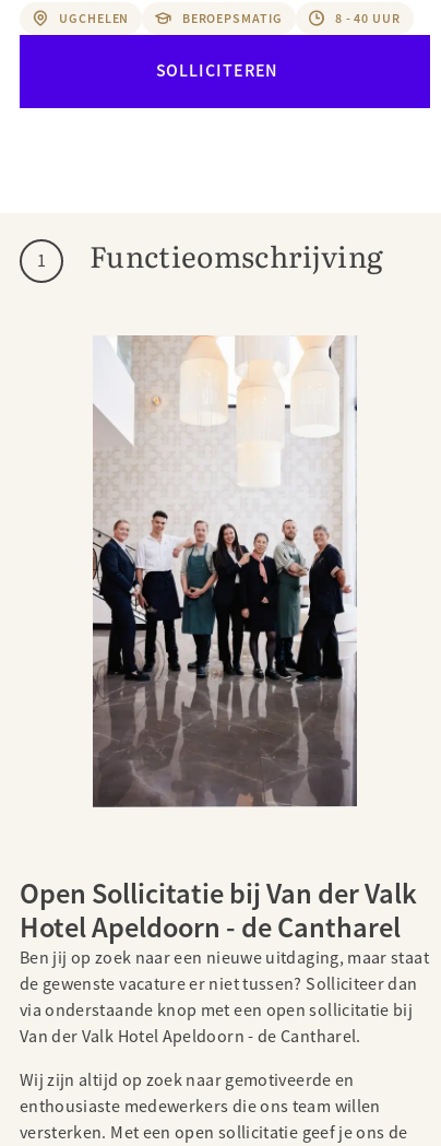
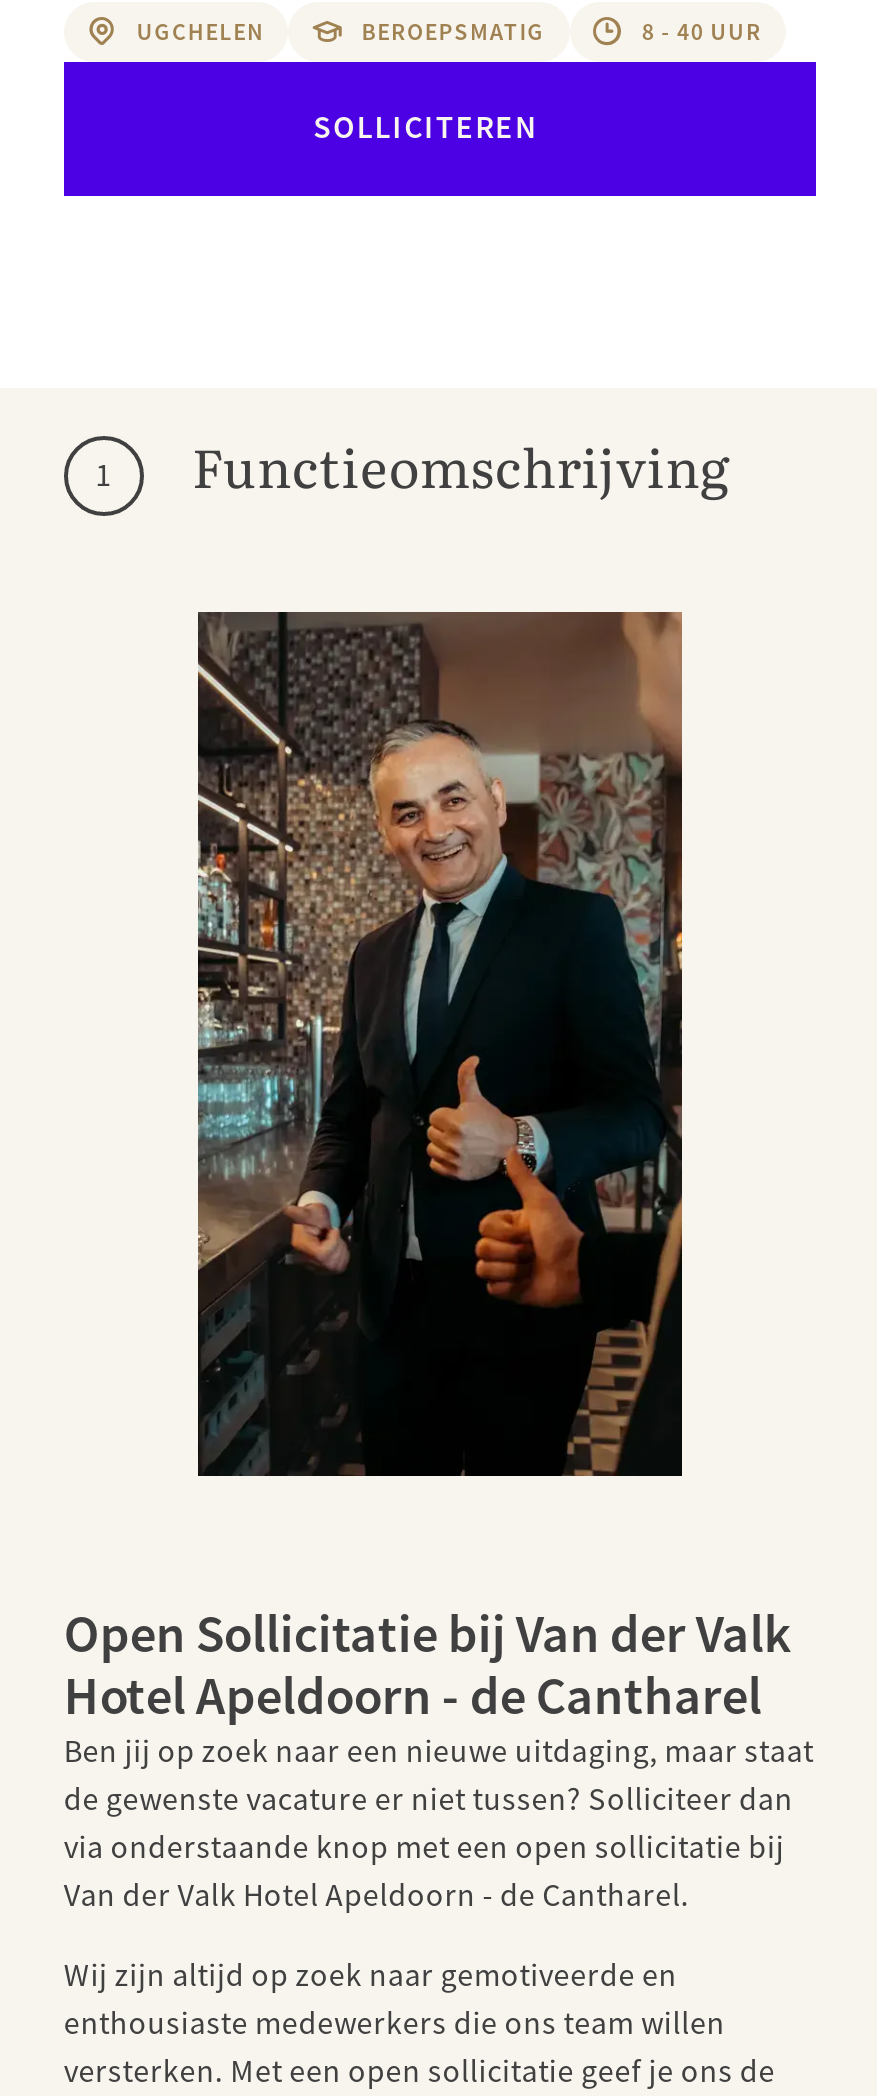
- [image]
+ [image]
